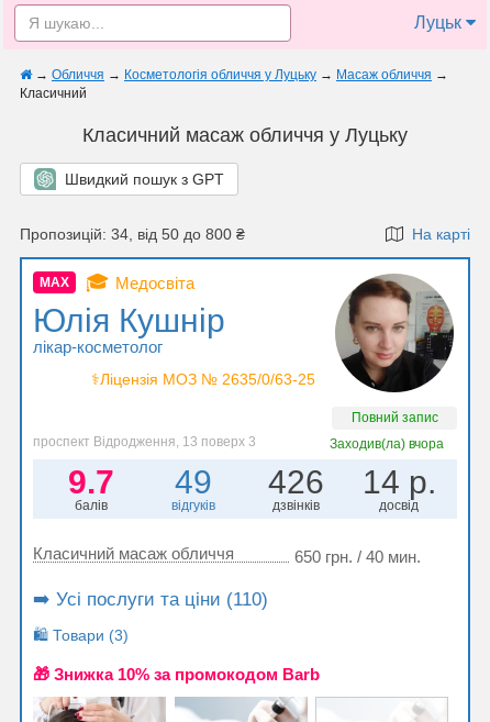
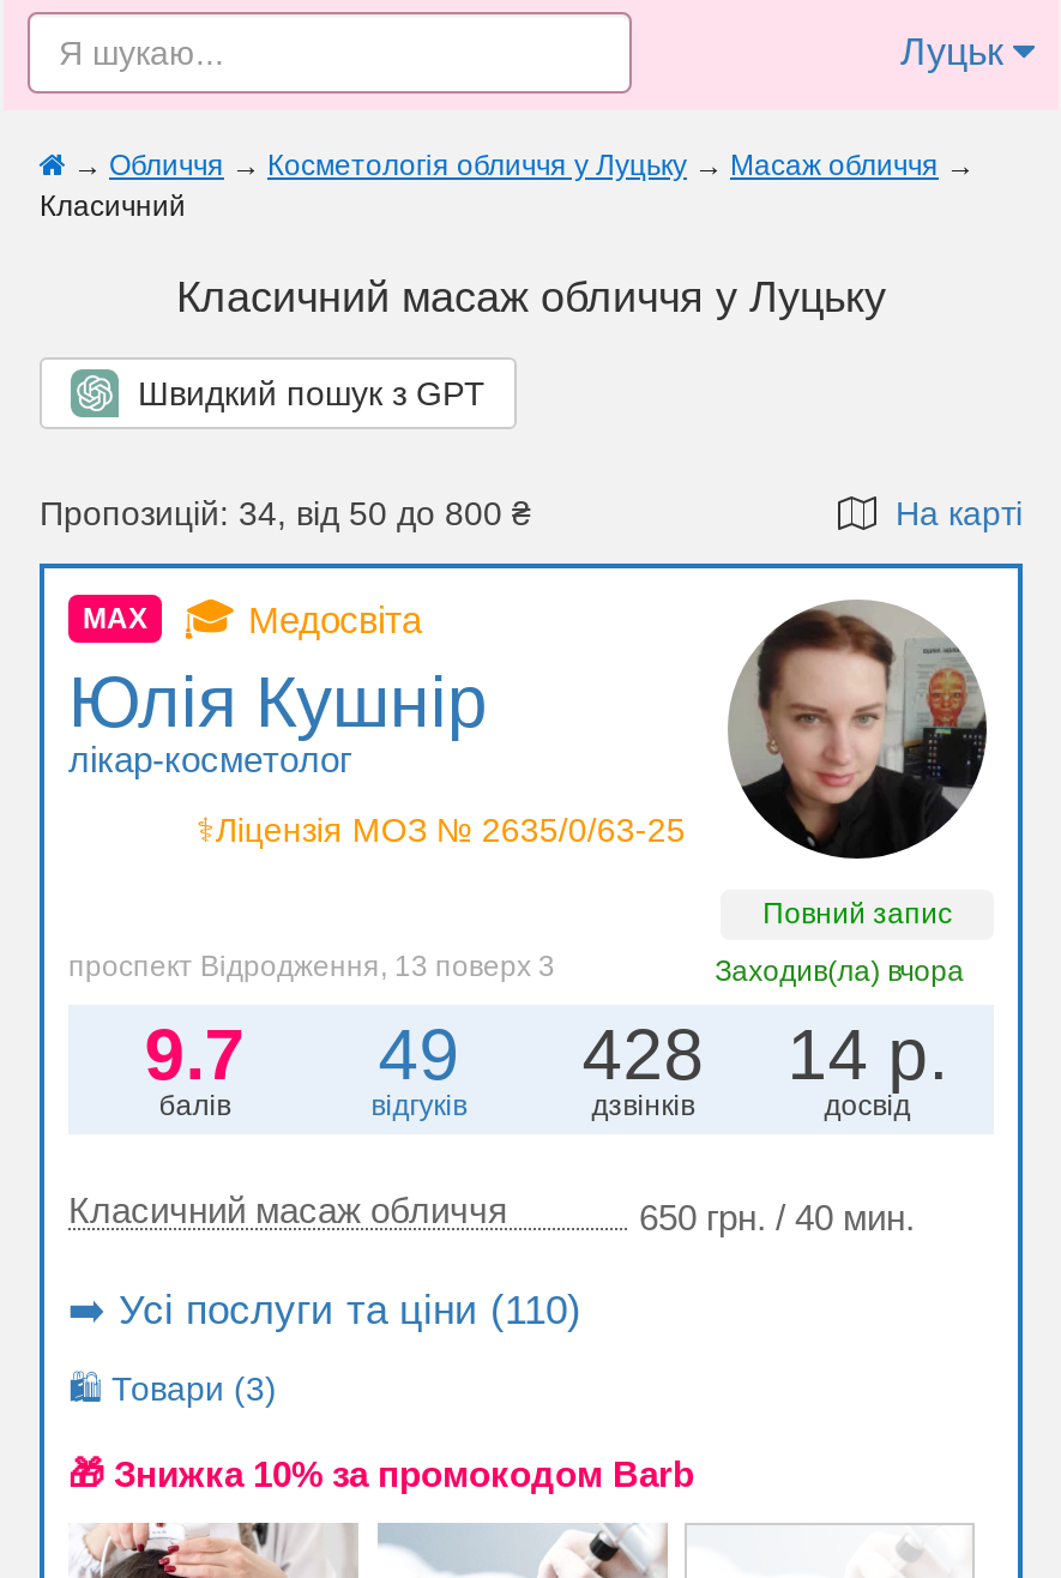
- 9.7 49 426 14 р.
+ 9.7 49 428 14 р.
